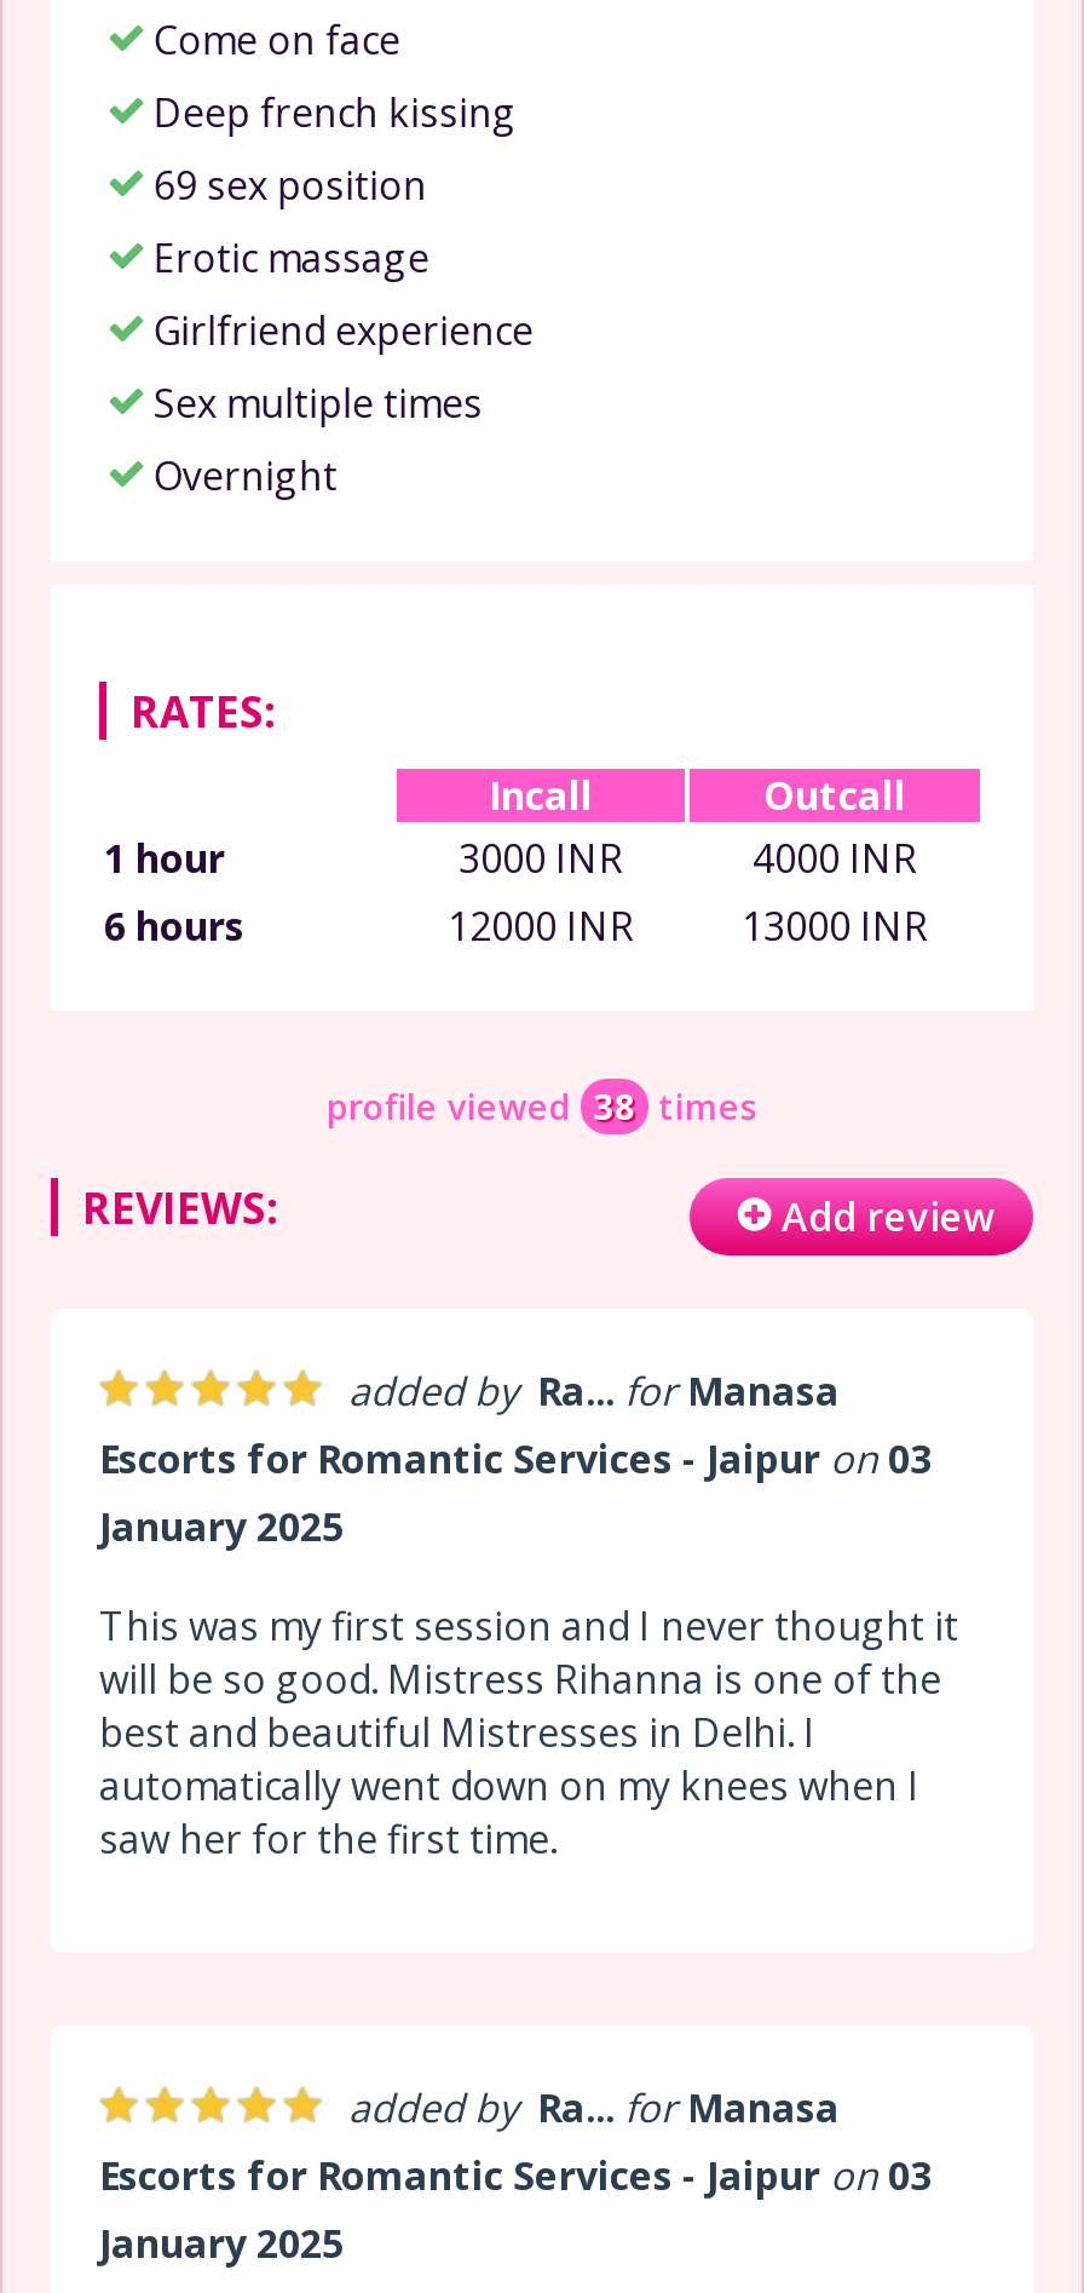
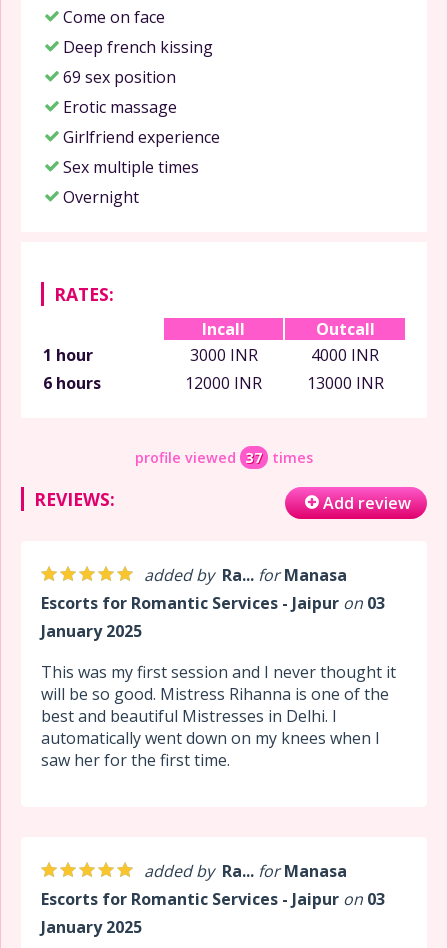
- profile viewed 38 times
+ profile viewed 37 times
